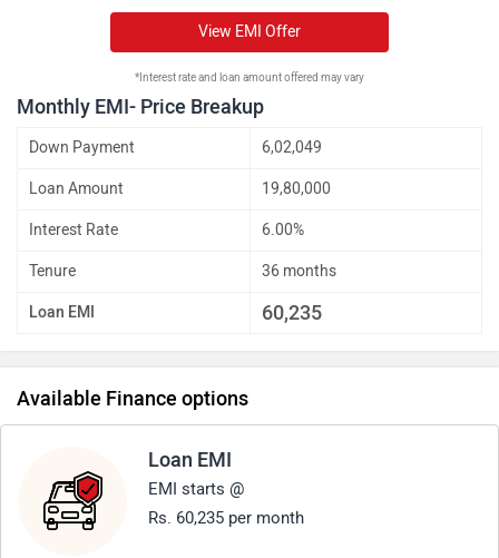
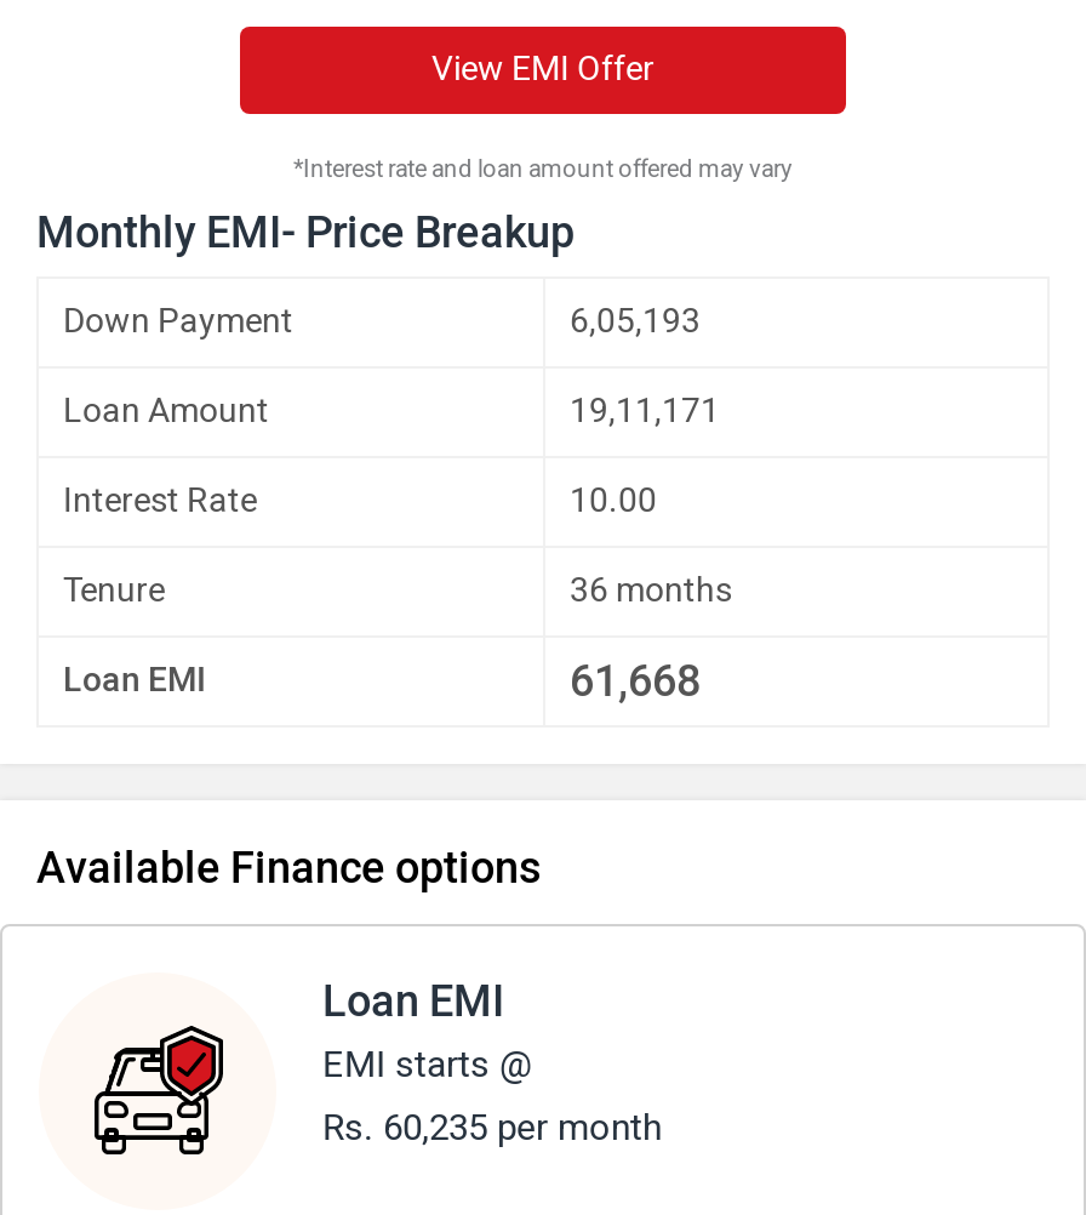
- 6,02,049
+ 6,05,193

- 19,80,000
+ 19,11,171

- 6.00%
+ 10.00

- 60,235
+ 61,668
